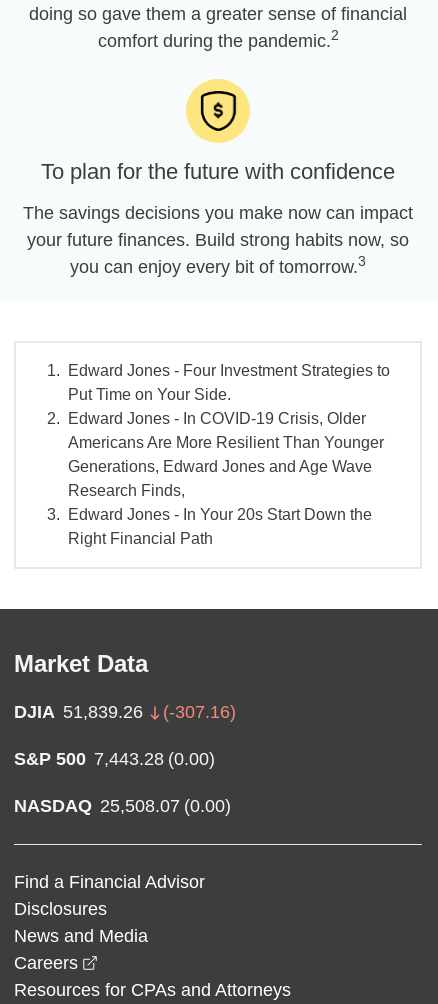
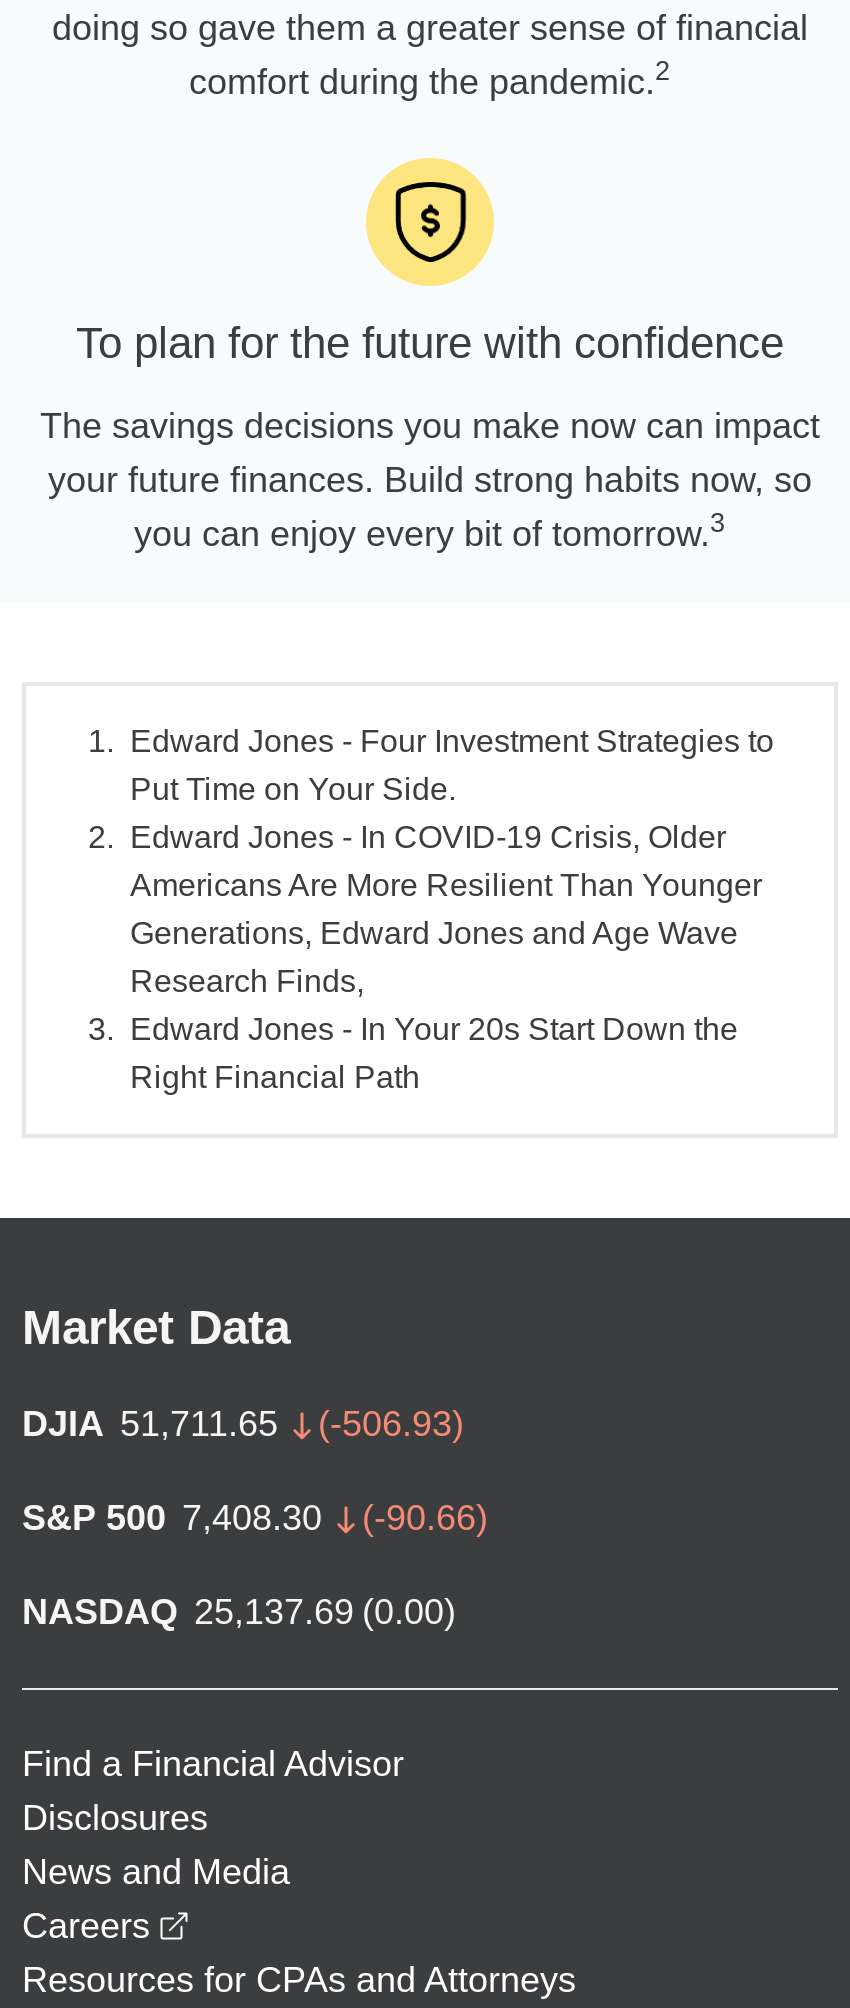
- DJIA 51,839.26
- (-307.16)
+ DJIA 51,711.65
+ (-506.93)

- S&P 500 7,443.28 (0.00)
+ S&P 500 7,408.30
+ (-90.66)

- NASDAQ 25,508.07 (0.00)
+ NASDAQ 25,137.69 (0.00)
